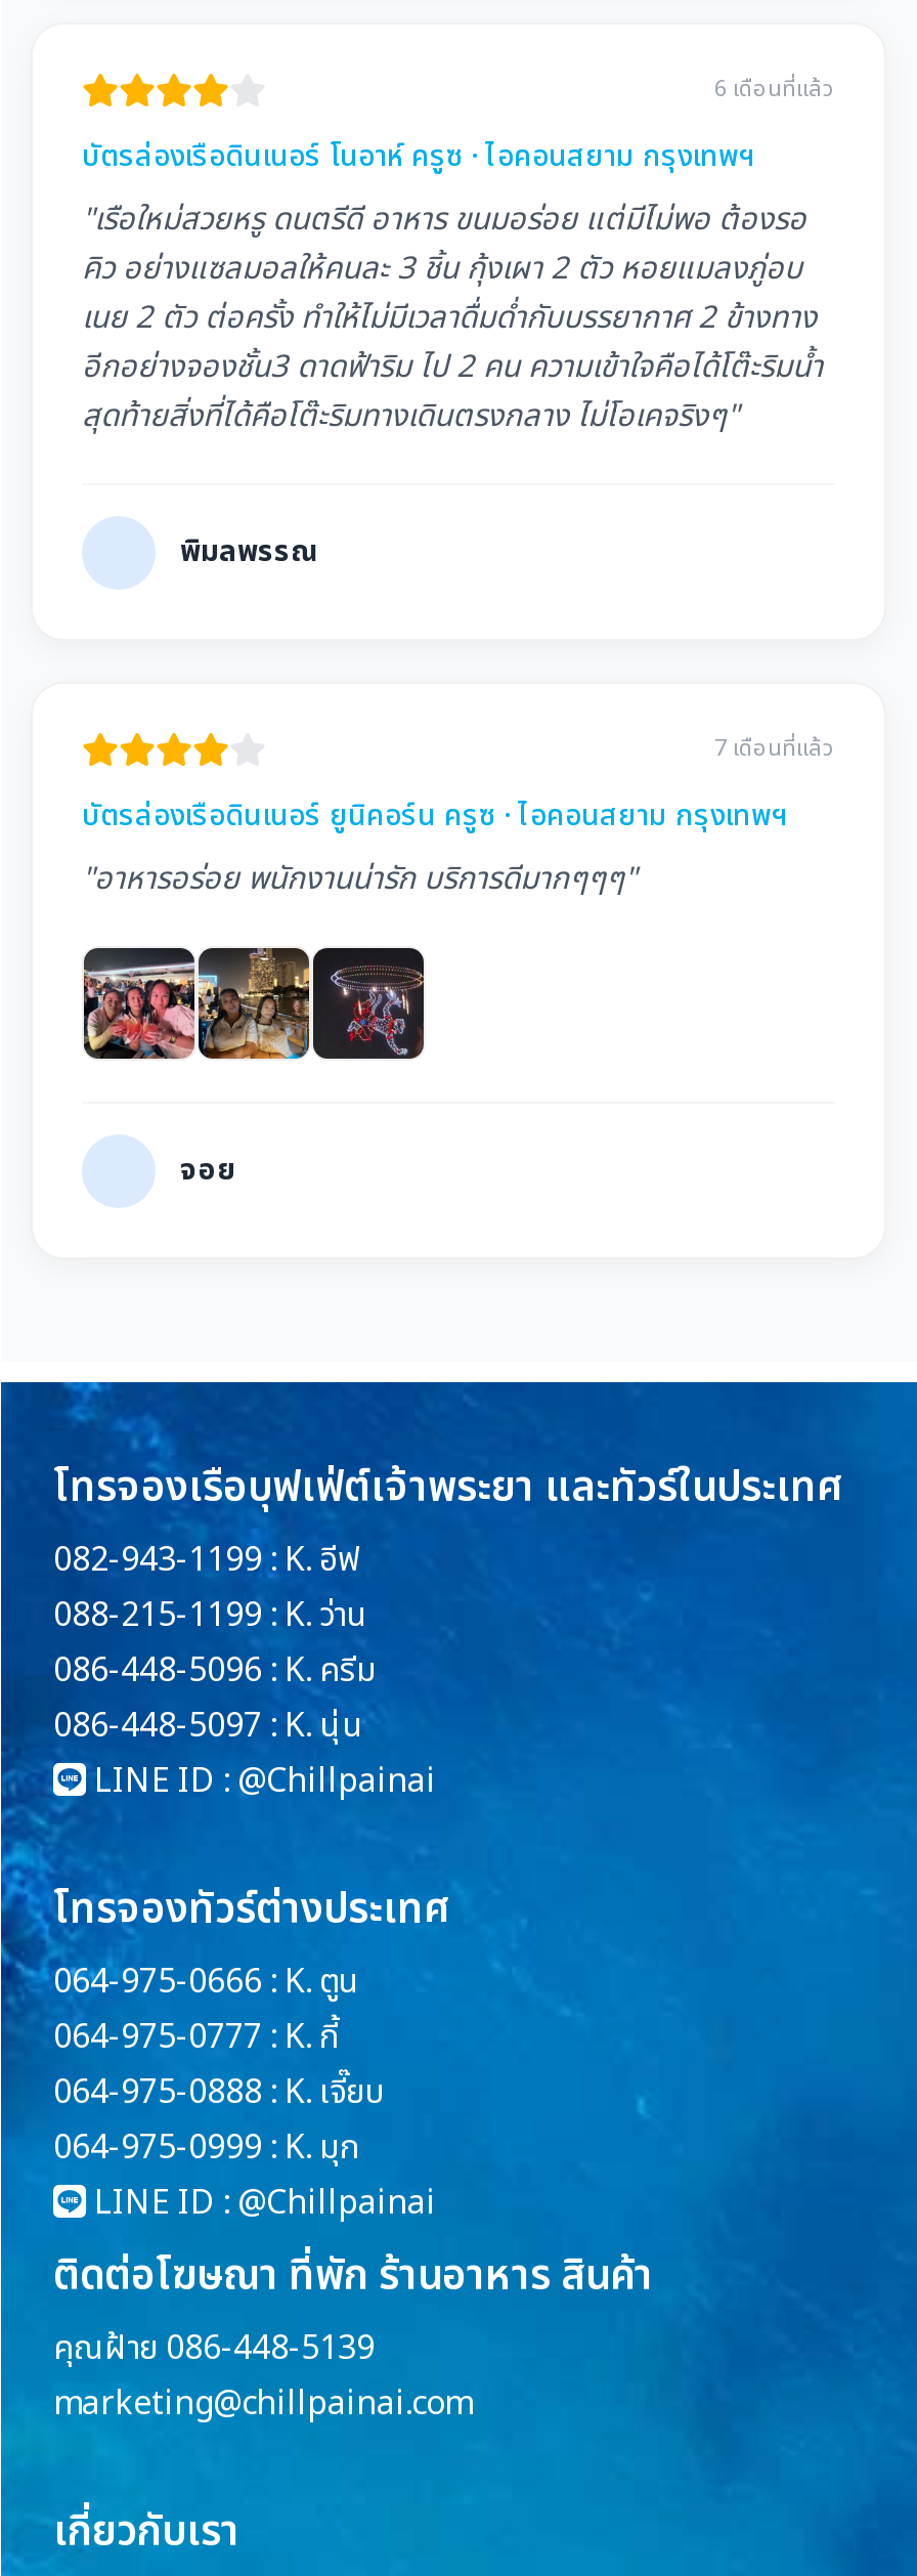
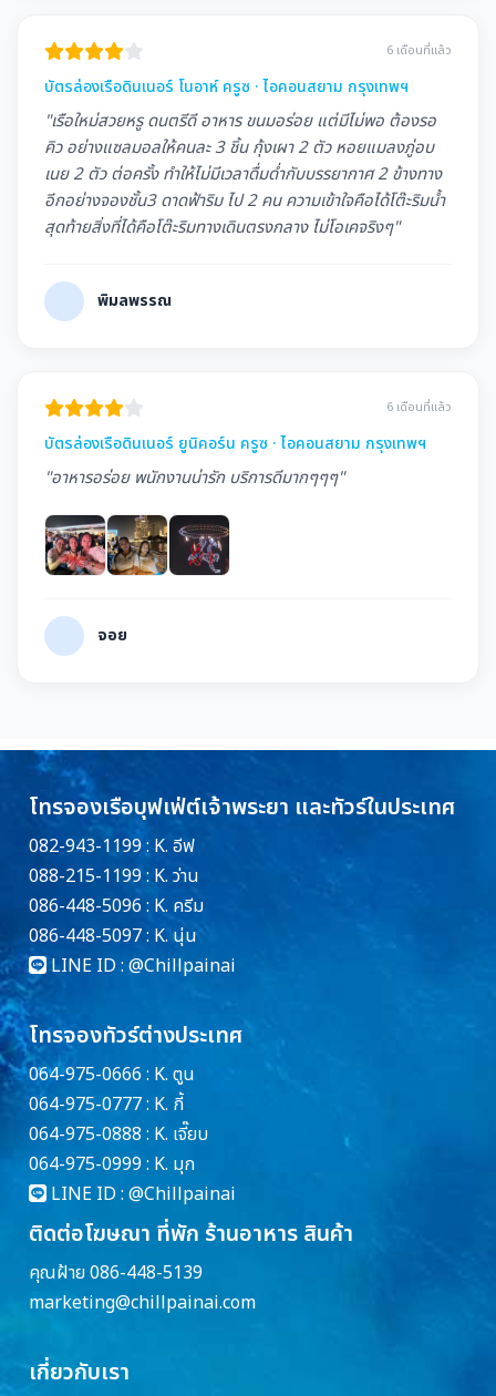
- 7 เดือนที่แล้ว
+ 6 เดือนที่แล้ว
